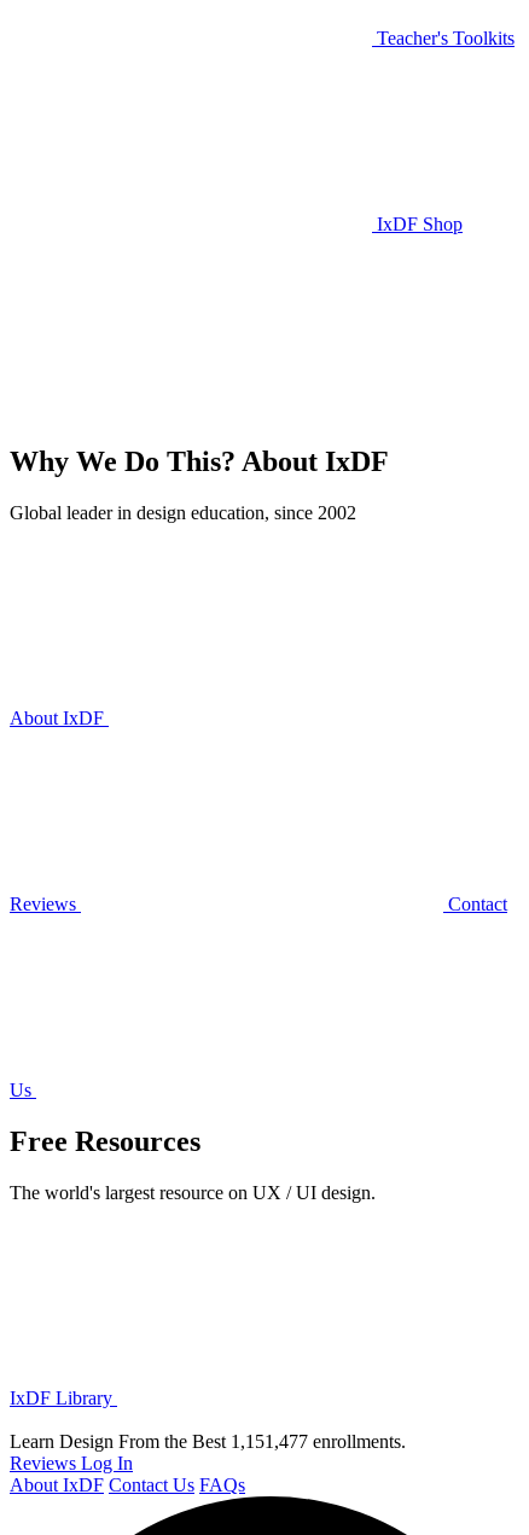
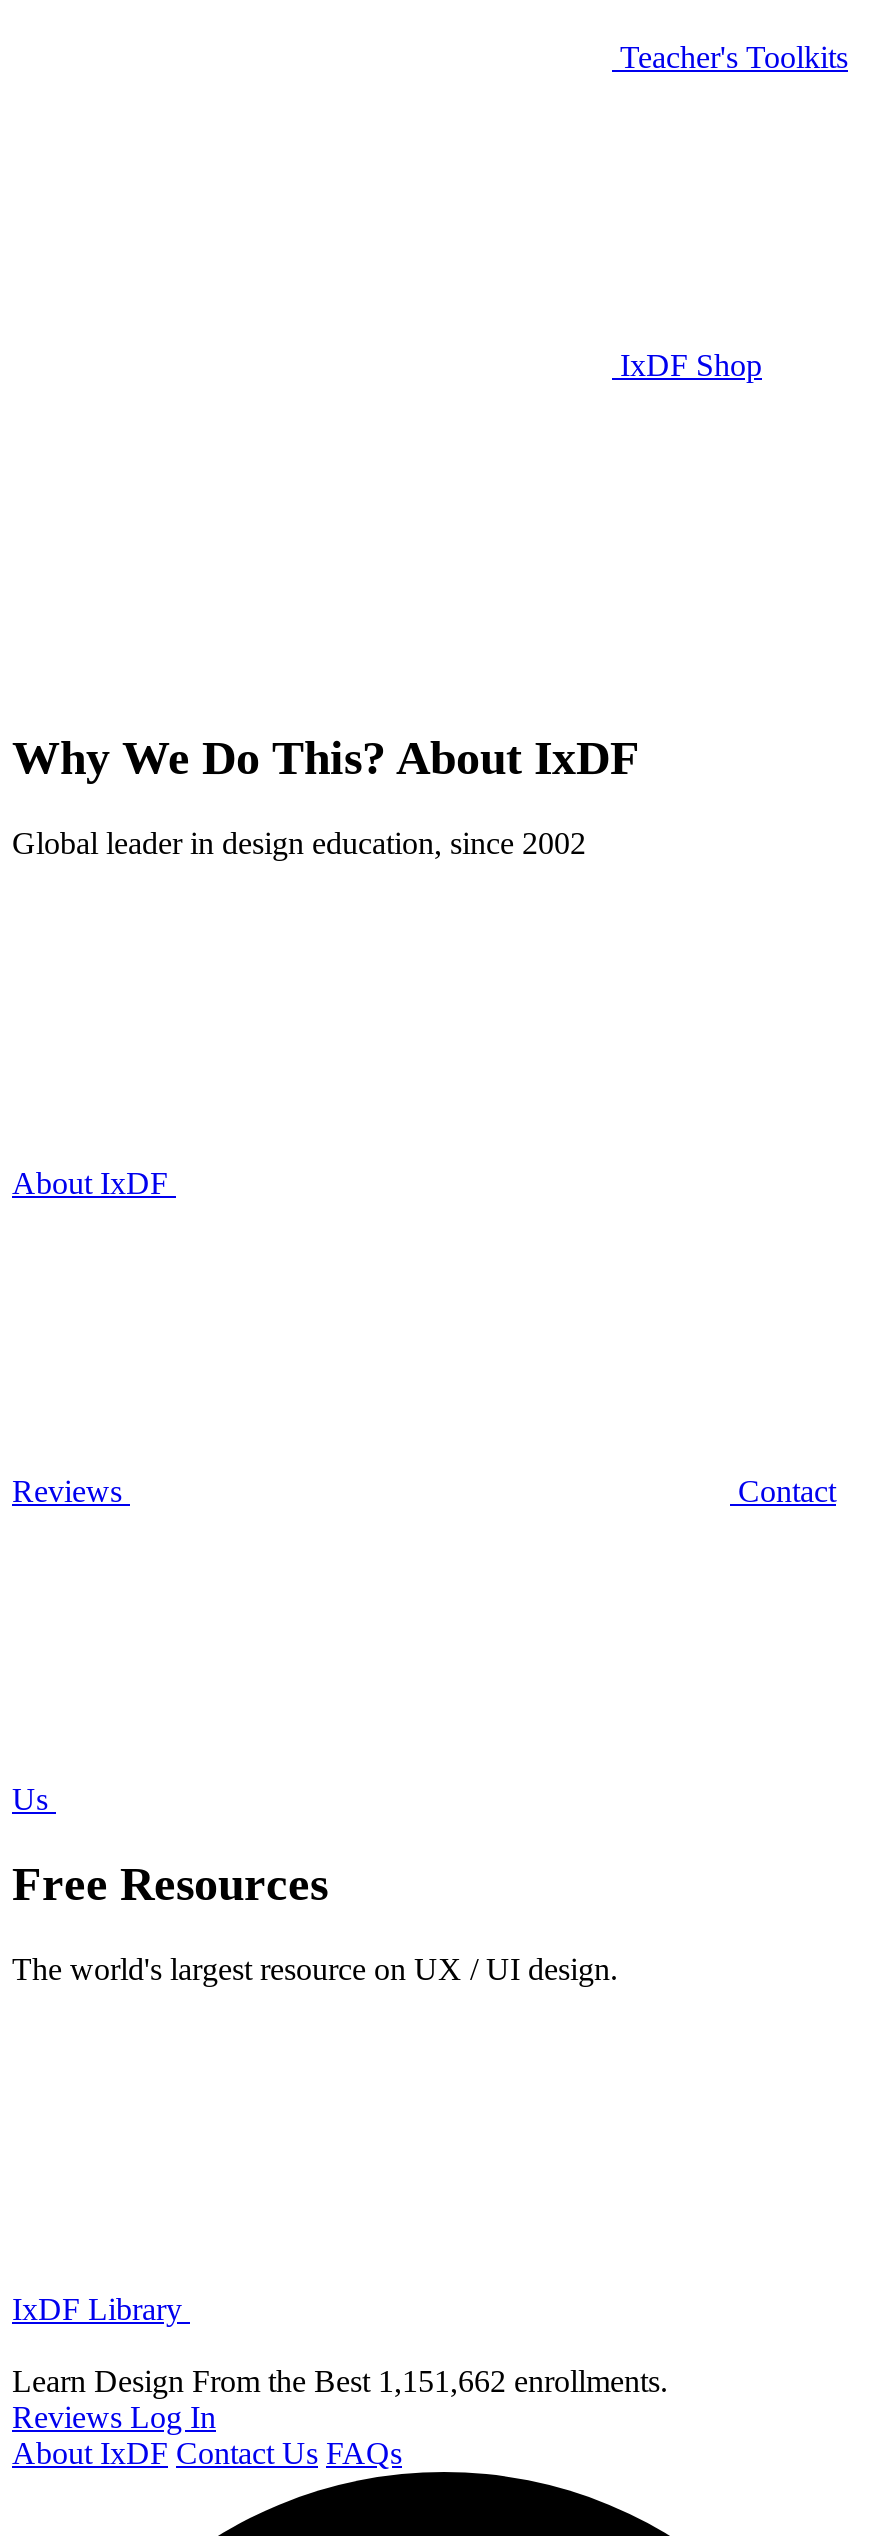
- Learn Design From the Best 1,151,477 enrollments.
+ Learn Design From the Best 1,151,662 enrollments.
